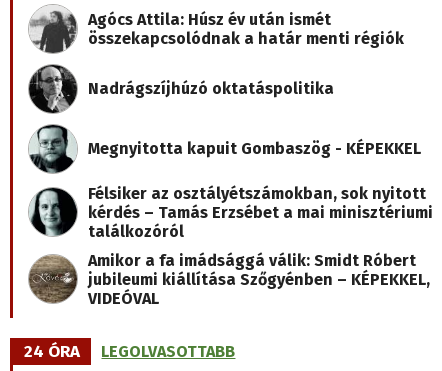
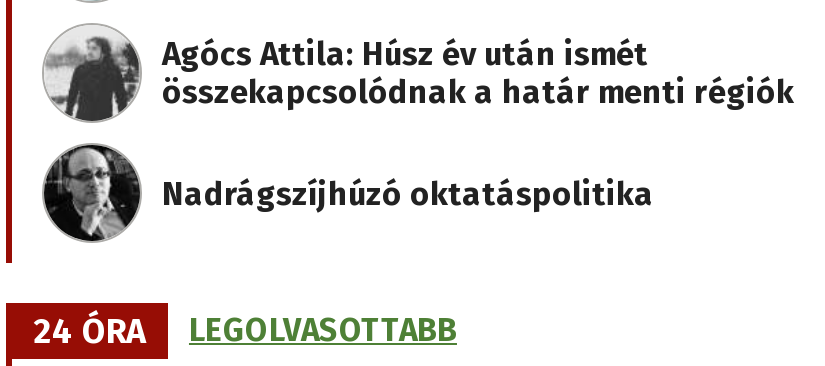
- [image]
- Megnyitotta kapuit Gombaszög - KÉPEKKEL
- Félsiker az osztályétszámokban, sok nyitott
- kérdés – Tamás Erzsébet a mai minisztériumi
- találkozóról
- Amikor a fa imádsággá válik: Smidt Róbert
- jubileumi kiállítása Szőgyénben – KÉPEKKEL,
- VIDEÓVAL

- [image]

- [image]
